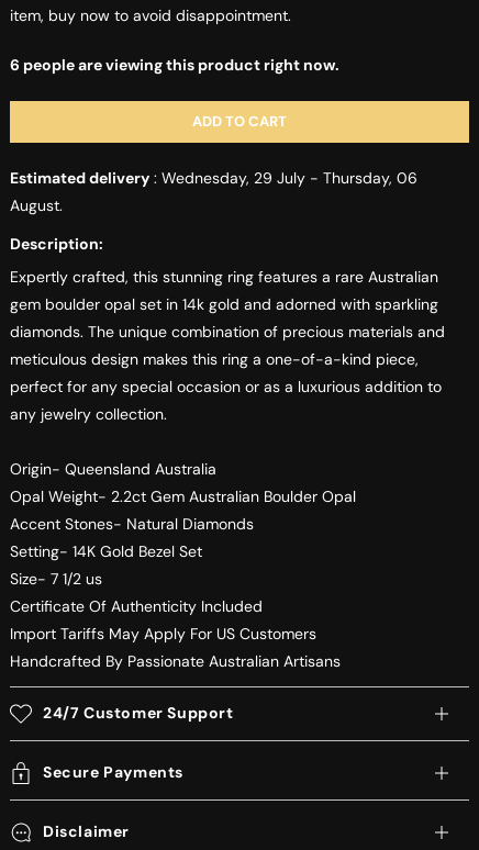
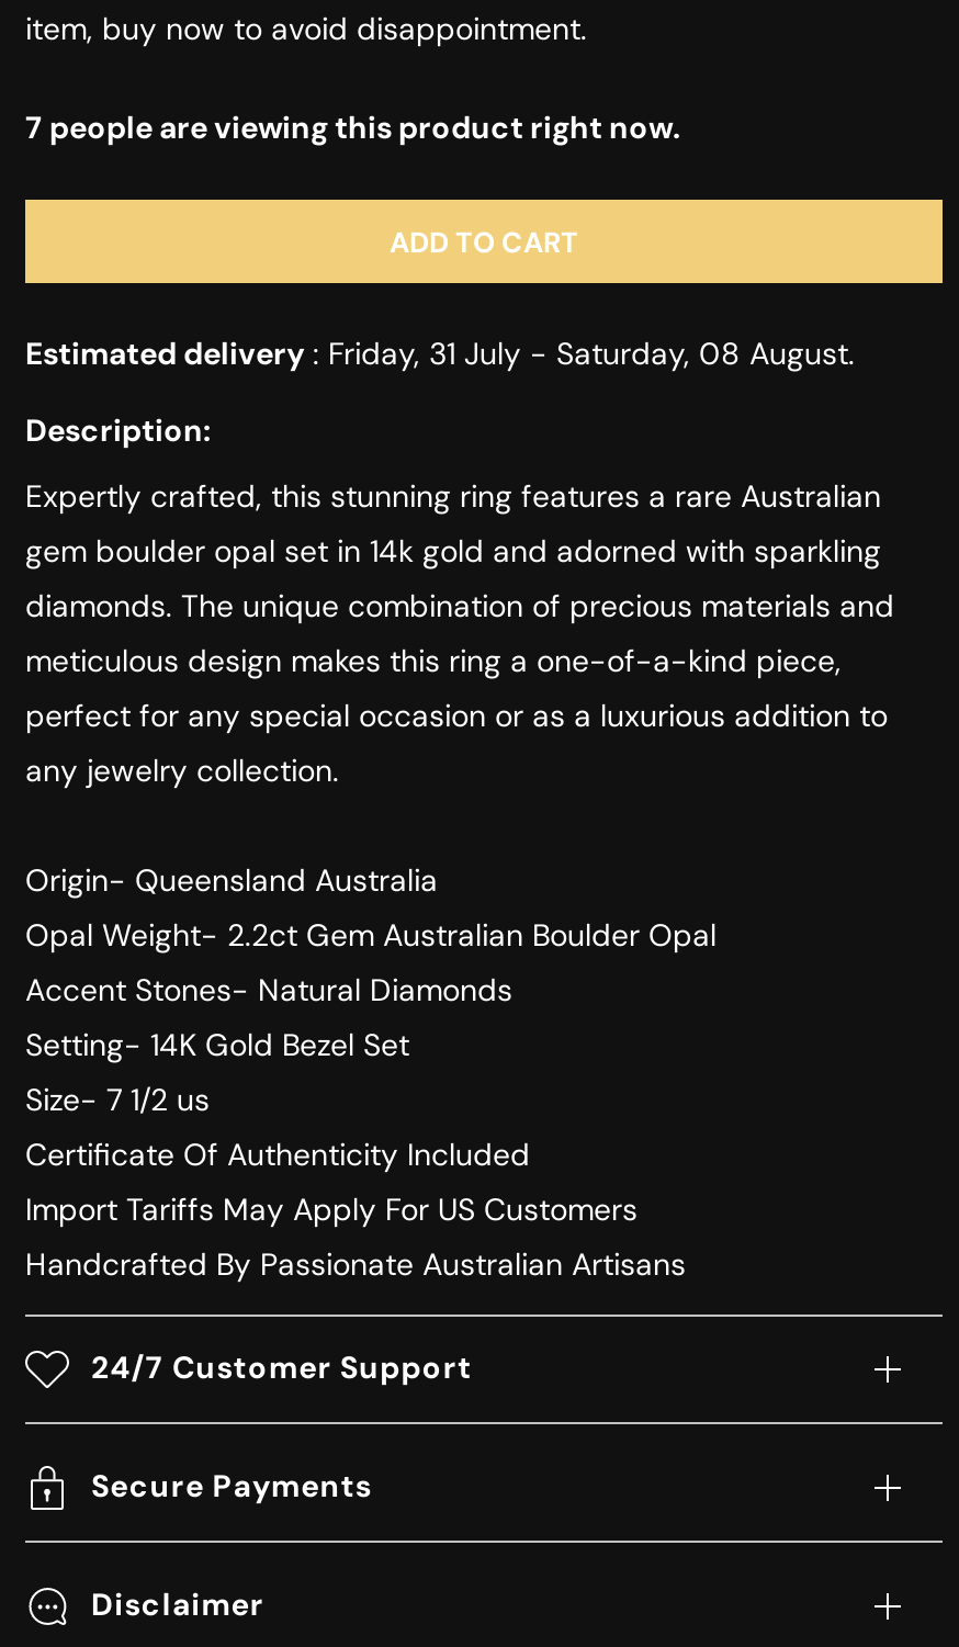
- 6 people are viewing this product right now.
+ 7 people are viewing this product right now.

- Estimated delivery: Wednesday, 29 July - Thursday, 06
- August.
+ Estimated delivery: Friday, 31 July - Saturday, 08 August.
